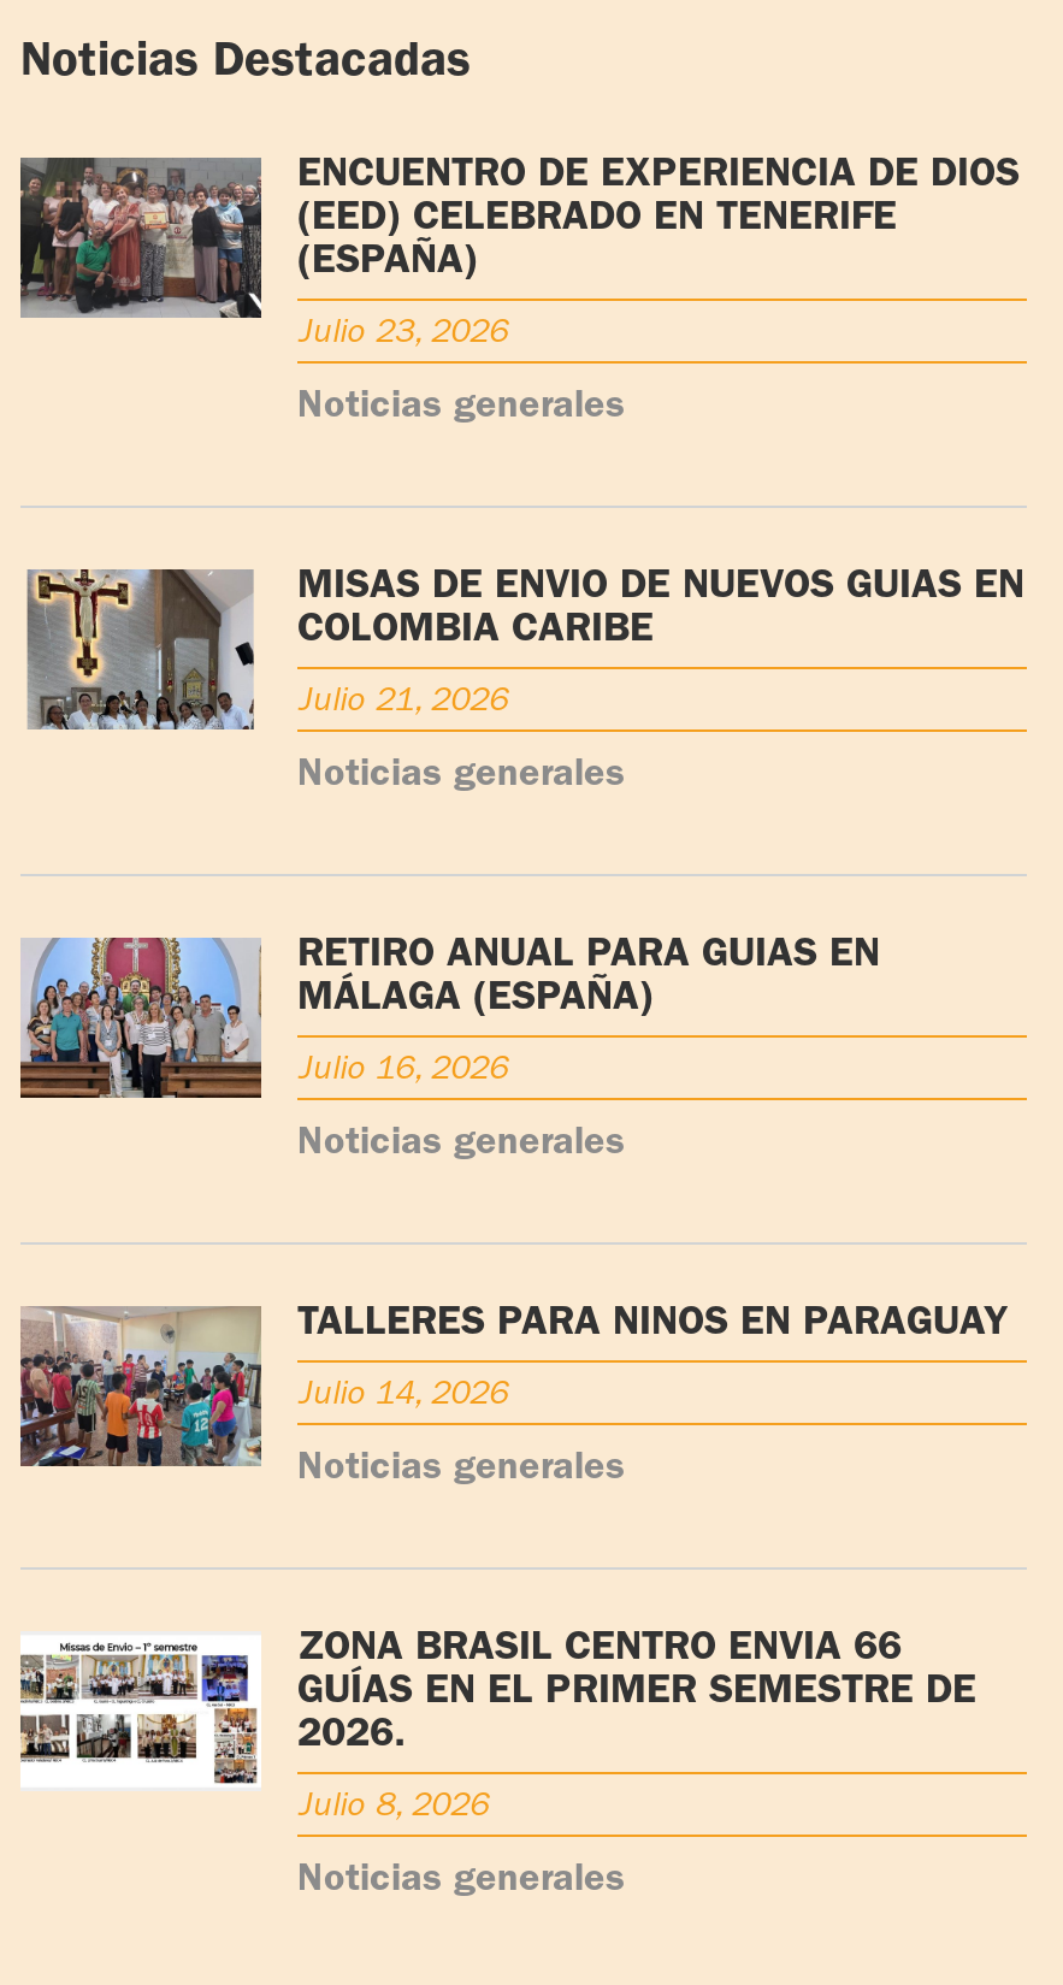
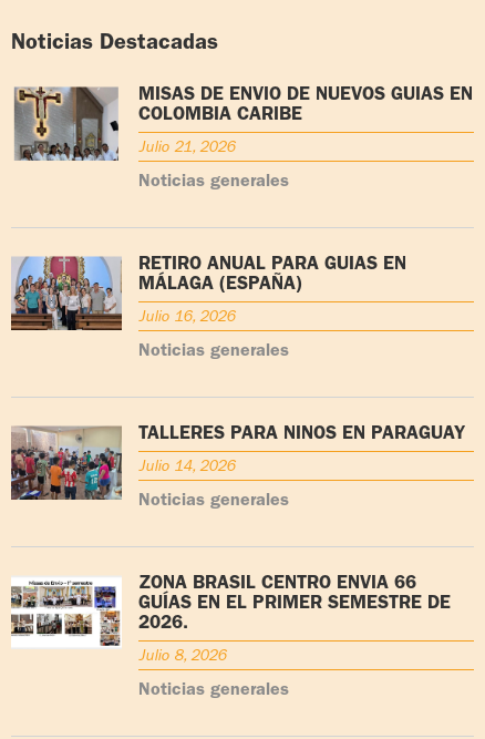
- [image]
- ENCUENTRO DE EXPERIENCIA DE DIOS
- (EED) CELEBRADO EN TENERIFE
- (ESPAÑA)
- Julio 23, 2026
- Noticias generales
